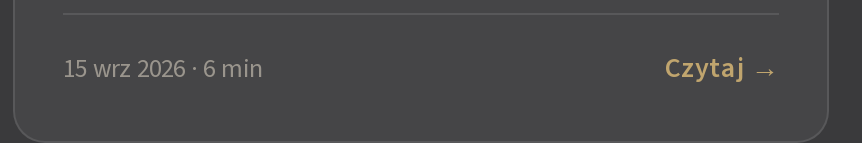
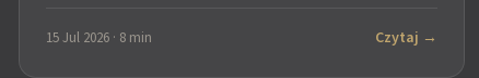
- 15 wrz 2026 · 6 min
+ 15 Jul 2026 · 8 min
